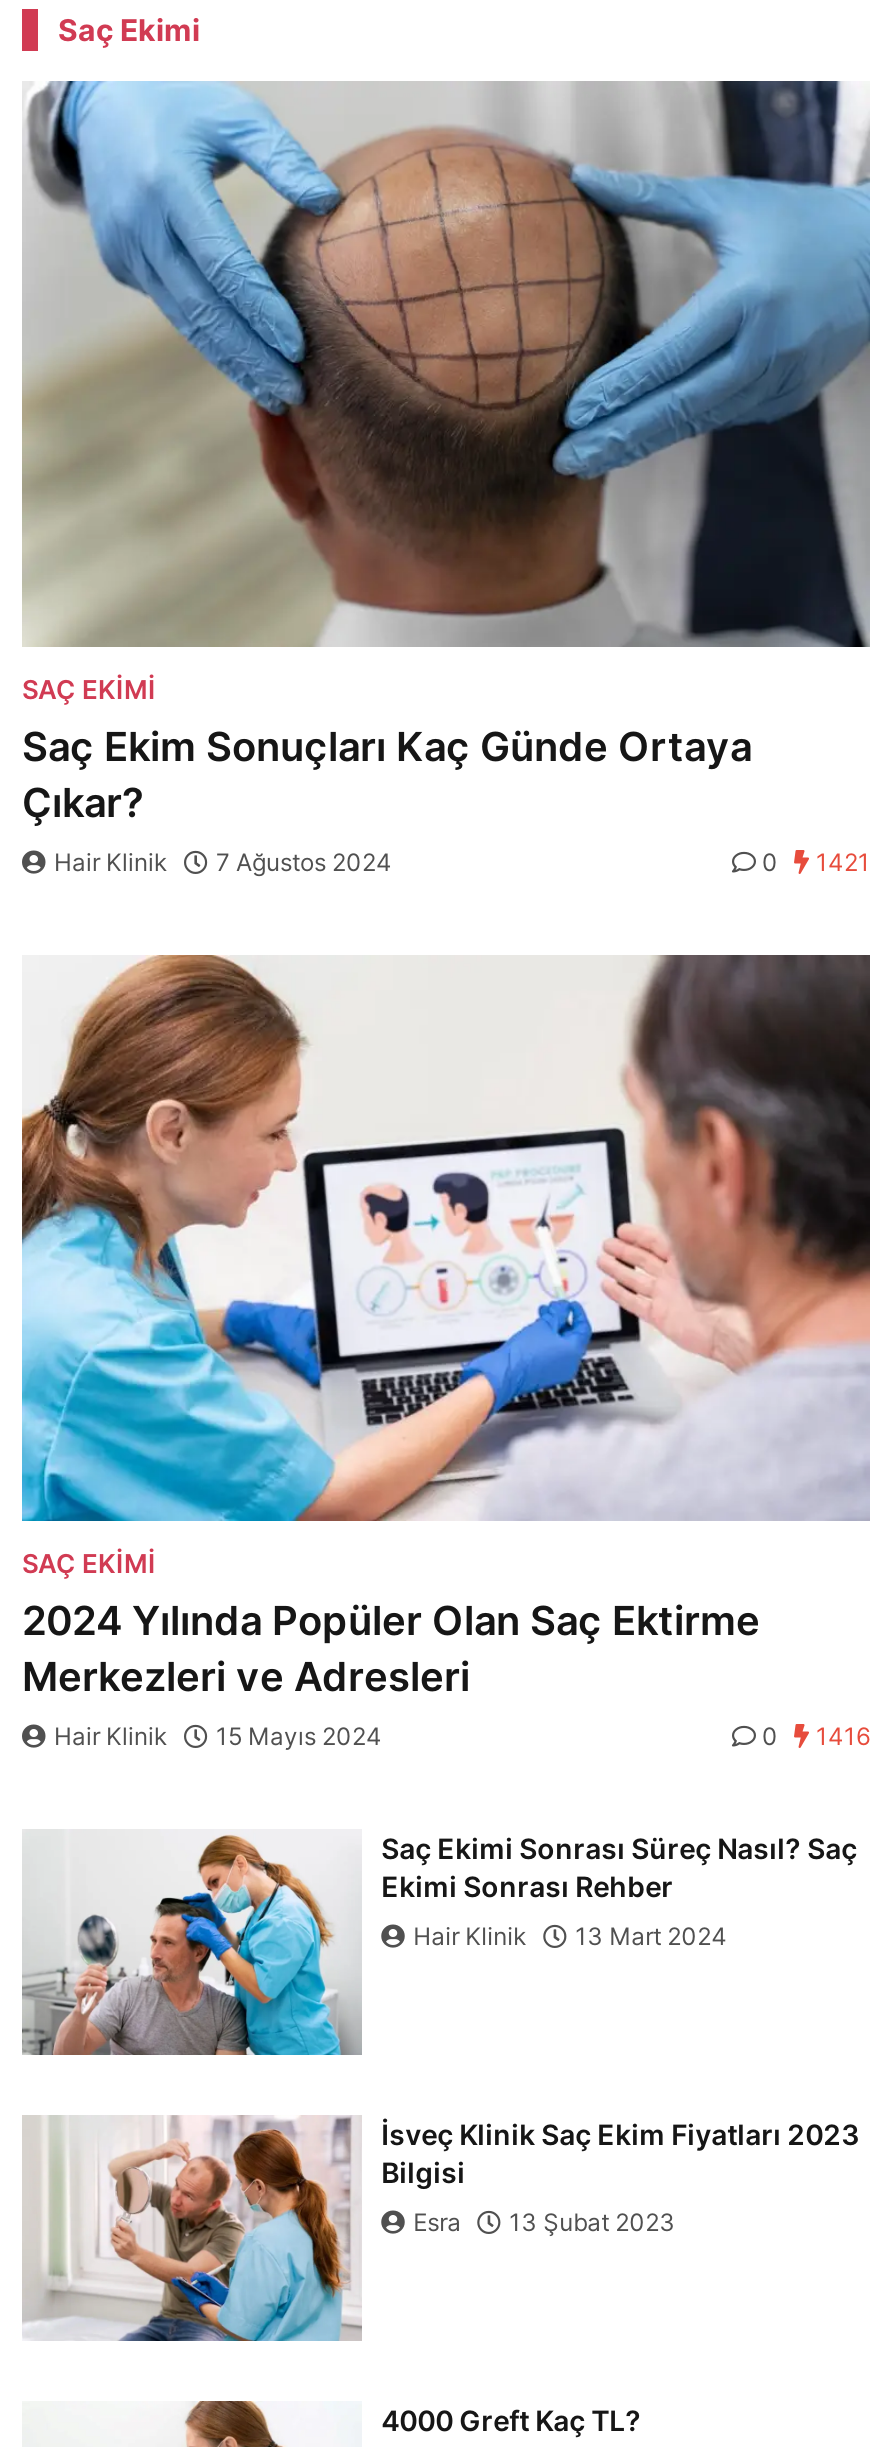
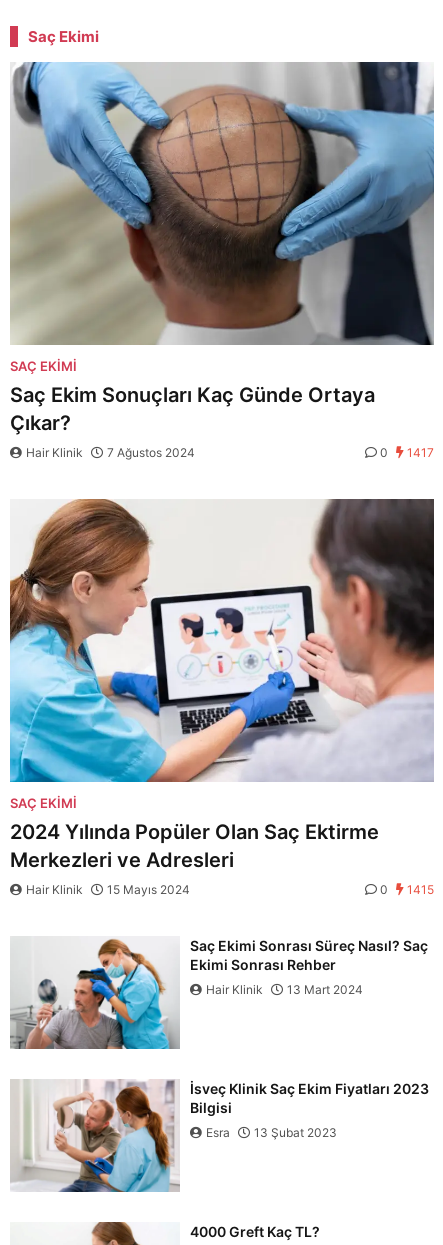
- 0 1421
+ 0 1417

- 0 1416
+ 0 1415
